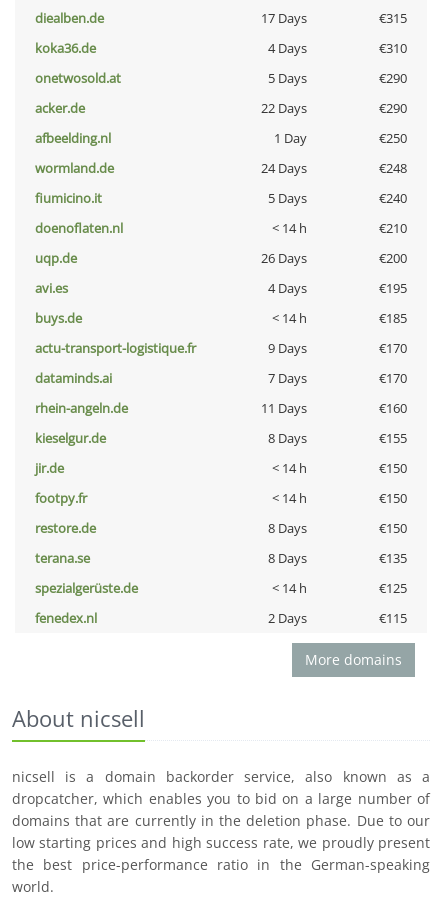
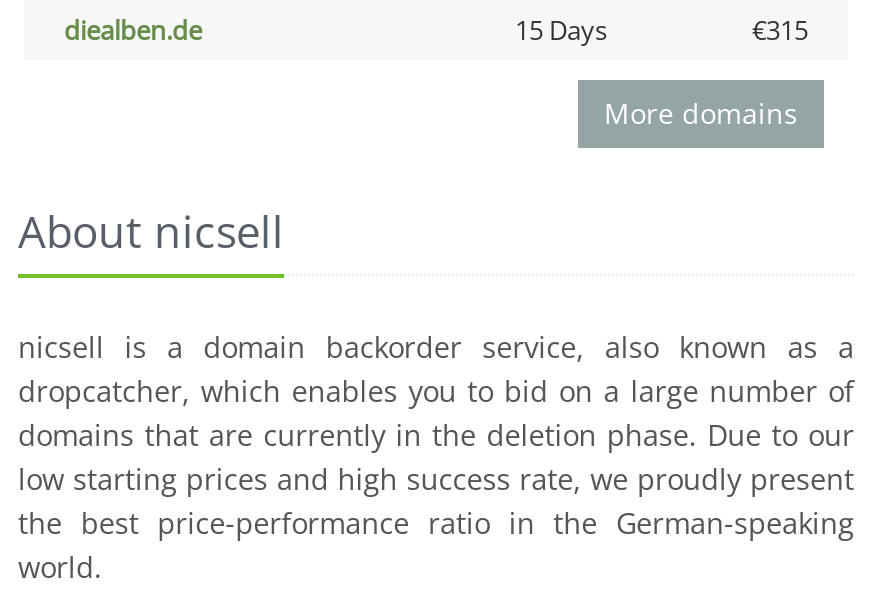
- 17 Days
+ 15 Days

- koka36.de
- 4 Days
- €310
- onetwosold.at
- 5 Days
- €290
- acker.de
- 22 Days
- €290
- afbeelding.nl
- 1 Day
- €250
- wormland.de
- 24 Days
- €248
- fiumicino.it
- 5 Days
- €240
- doenoflaten.nl
- < 14 h
- €210
- uqp.de
- 26 Days
- €200
- avi.es
- 4 Days
- €195
- buys.de
- < 14 h
- €185
- actu-transport-logistique.fr
- 9 Days
- €170
- dataminds.ai
- 7 Days
- €170
- rhein-angeln.de
- 11 Days
- €160
- kieselgur.de
- 8 Days
- €155
- jir.de
- < 14 h
- €150
- footpy.fr
- < 14 h
- €150
- restore.de
- 8 Days
- €150
- terana.se
- 8 Days
- €135
- spezialgerüste.de
- < 14 h
- €125
- fenedex.nl
- 2 Days
- €115
